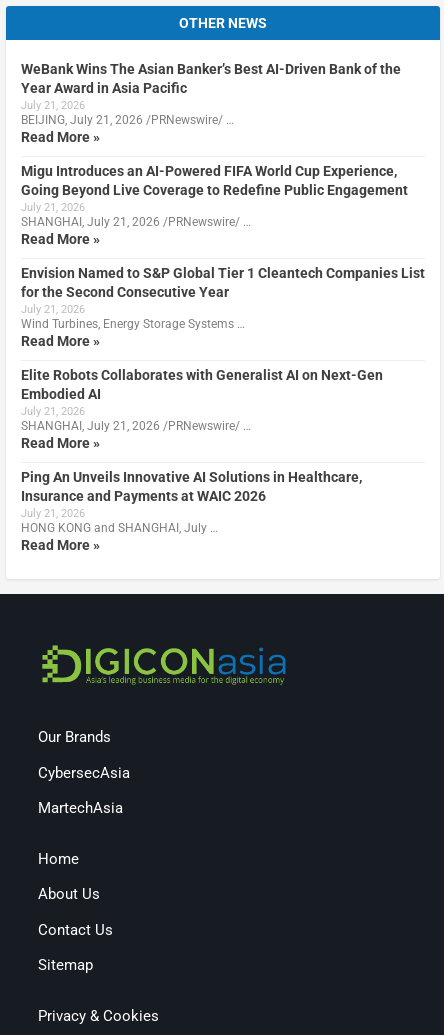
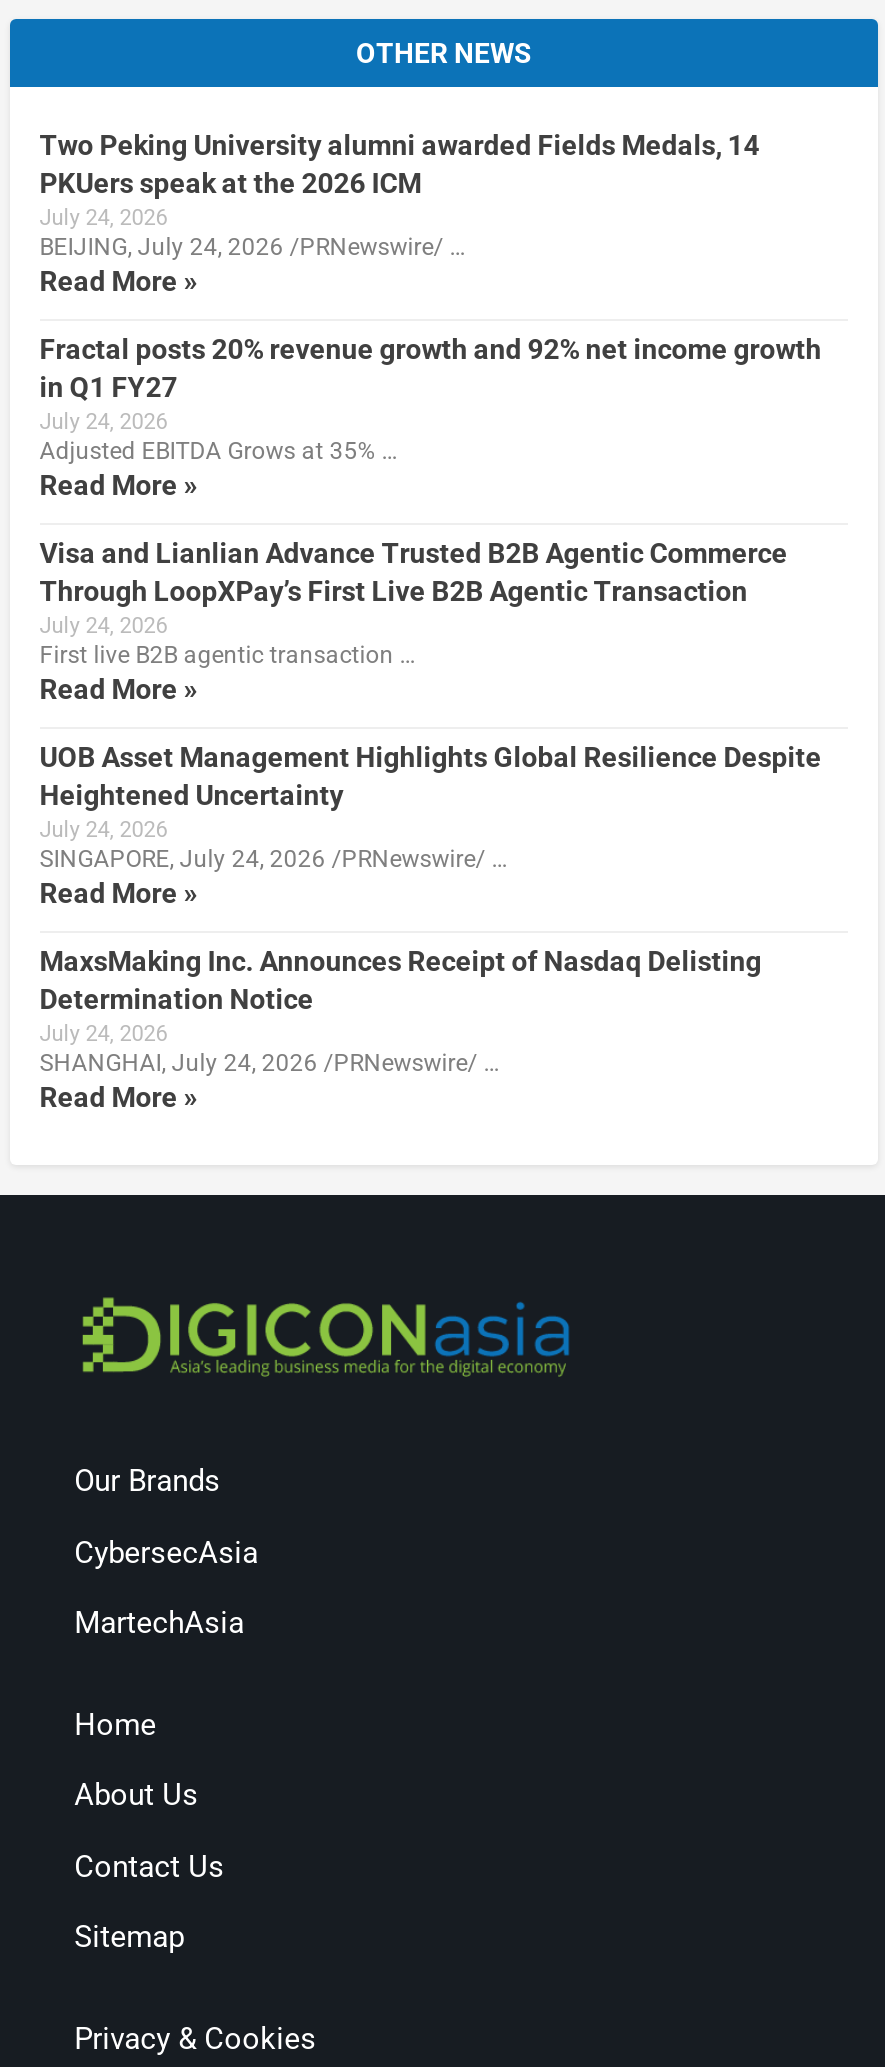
- WeBank Wins The Asian Banker’s Best AI-Driven Bank of the
- Year Award in Asia Pacific
- July 21, 2026
- BEIJING, July 21, 2026 /PRNewswire/ …
+ Two Peking University alumni awarded Fields Medals, 14
+ PKUers speak at the 2026 ICM
+ July 24, 2026
+ BEIJING, July 24, 2026 /PRNewswire/ …

- Migu Introduces an AI-Powered FIFA World Cup Experience,
- Going Beyond Live Coverage to Redefine Public Engagement
- July 21, 2026
- SHANGHAI, July 21, 2026 /PRNewswire/ …
+ Fractal posts 20% revenue growth and 92% net income growth
+ in Q1 FY27
+ July 24, 2026
+ Adjusted EBITDA Grows at 35% …

- Envision Named to S&P Global Tier 1 Cleantech Companies List
- for the Second Consecutive Year
- July 21, 2026
- Wind Turbines, Energy Storage Systems …
+ Visa and Lianlian Advance Trusted B2B Agentic Commerce
+ Through LoopXPay’s First Live B2B Agentic Transaction
+ July 24, 2026
+ First live B2B agentic transaction …

- Elite Robots Collaborates with Generalist AI on Next-Gen
- Embodied AI
- July 21, 2026
- SHANGHAI, July 21, 2026 /PRNewswire/ …
+ UOB Asset Management Highlights Global Resilience Despite
+ Heightened Uncertainty
+ July 24, 2026
+ SINGAPORE, July 24, 2026 /PRNewswire/ …

- Ping An Unveils Innovative AI Solutions in Healthcare,
- Insurance and Payments at WAIC 2026
- July 21, 2026
- HONG KONG and SHANGHAI, July …
+ MaxsMaking Inc. Announces Receipt of Nasdaq Delisting
+ Determination Notice
+ July 24, 2026
+ SHANGHAI, July 24, 2026 /PRNewswire/ …
